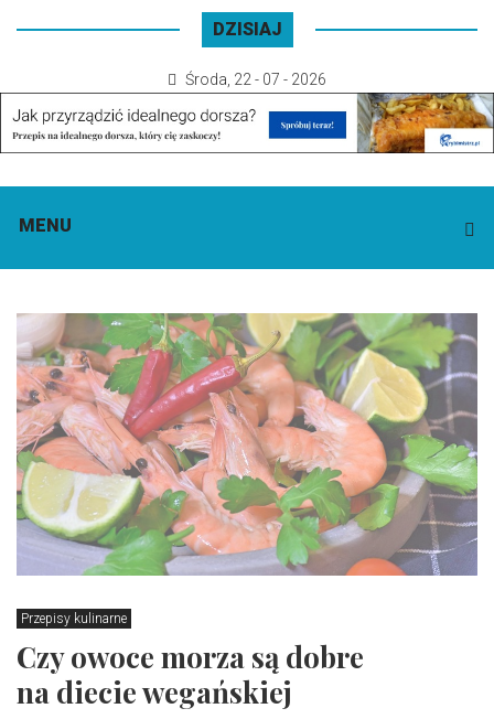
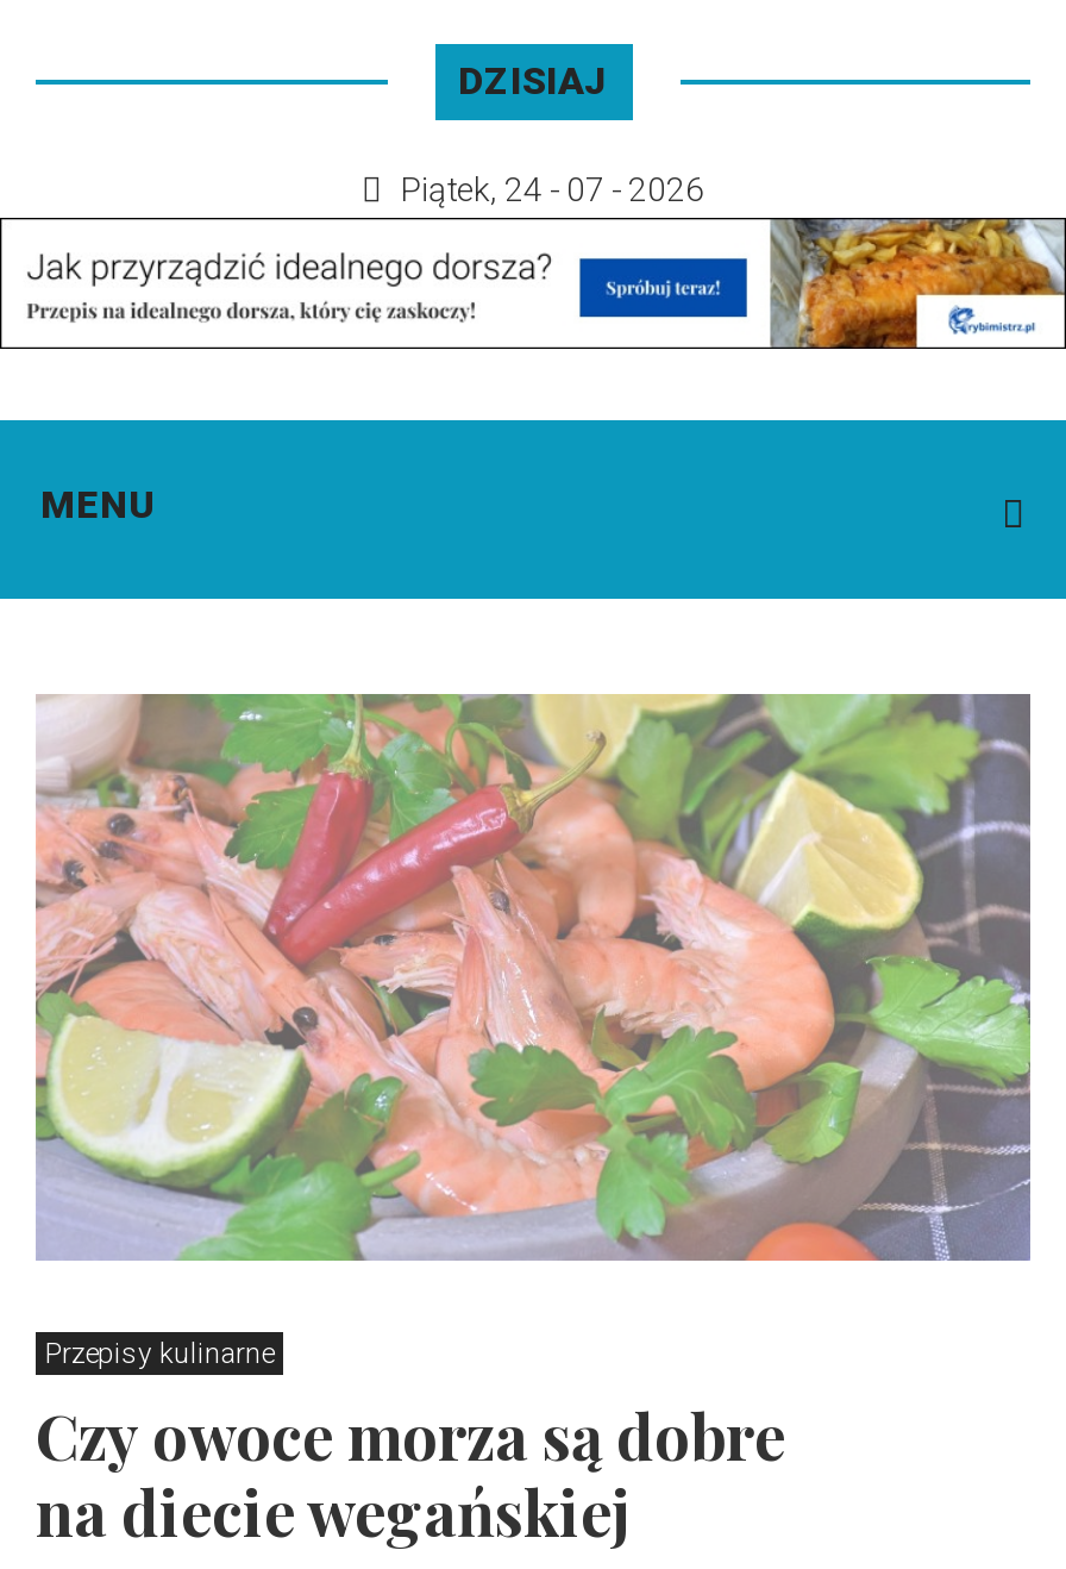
- Środa, 22 - 07 - 2026
+ Piątek, 24 - 07 - 2026
